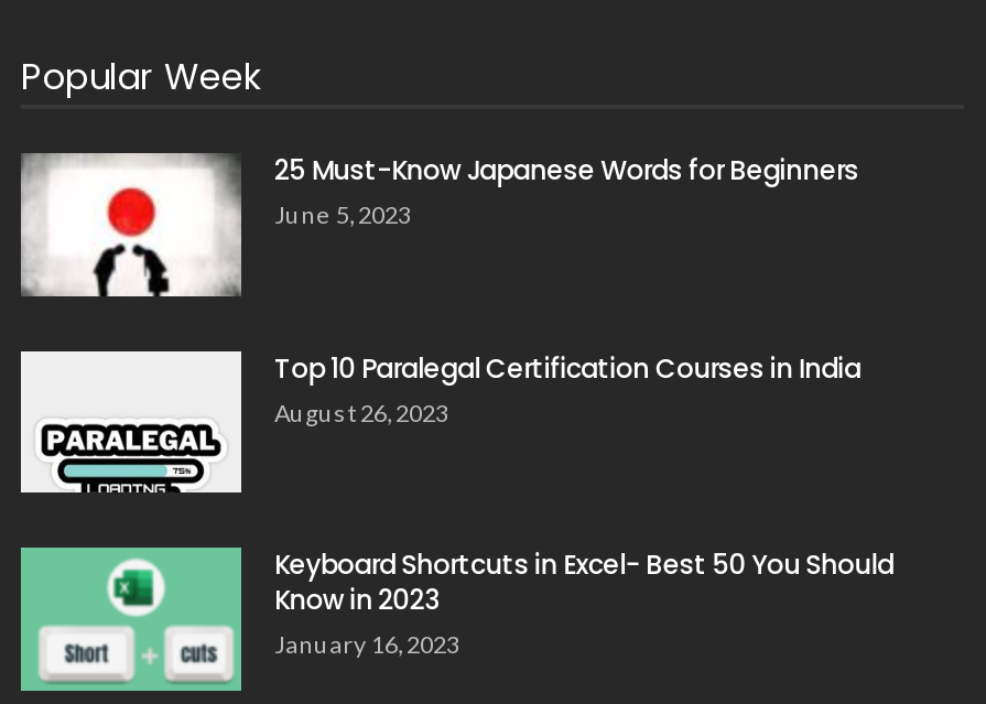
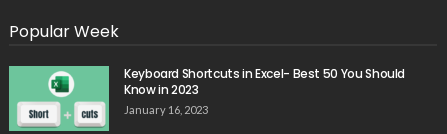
- [image]
- 25 Must-Know Japanese Words for Beginners
- June 5, 2023

- [image]
- Top 10 Paralegal Certification Courses in India
- August 26, 2023
